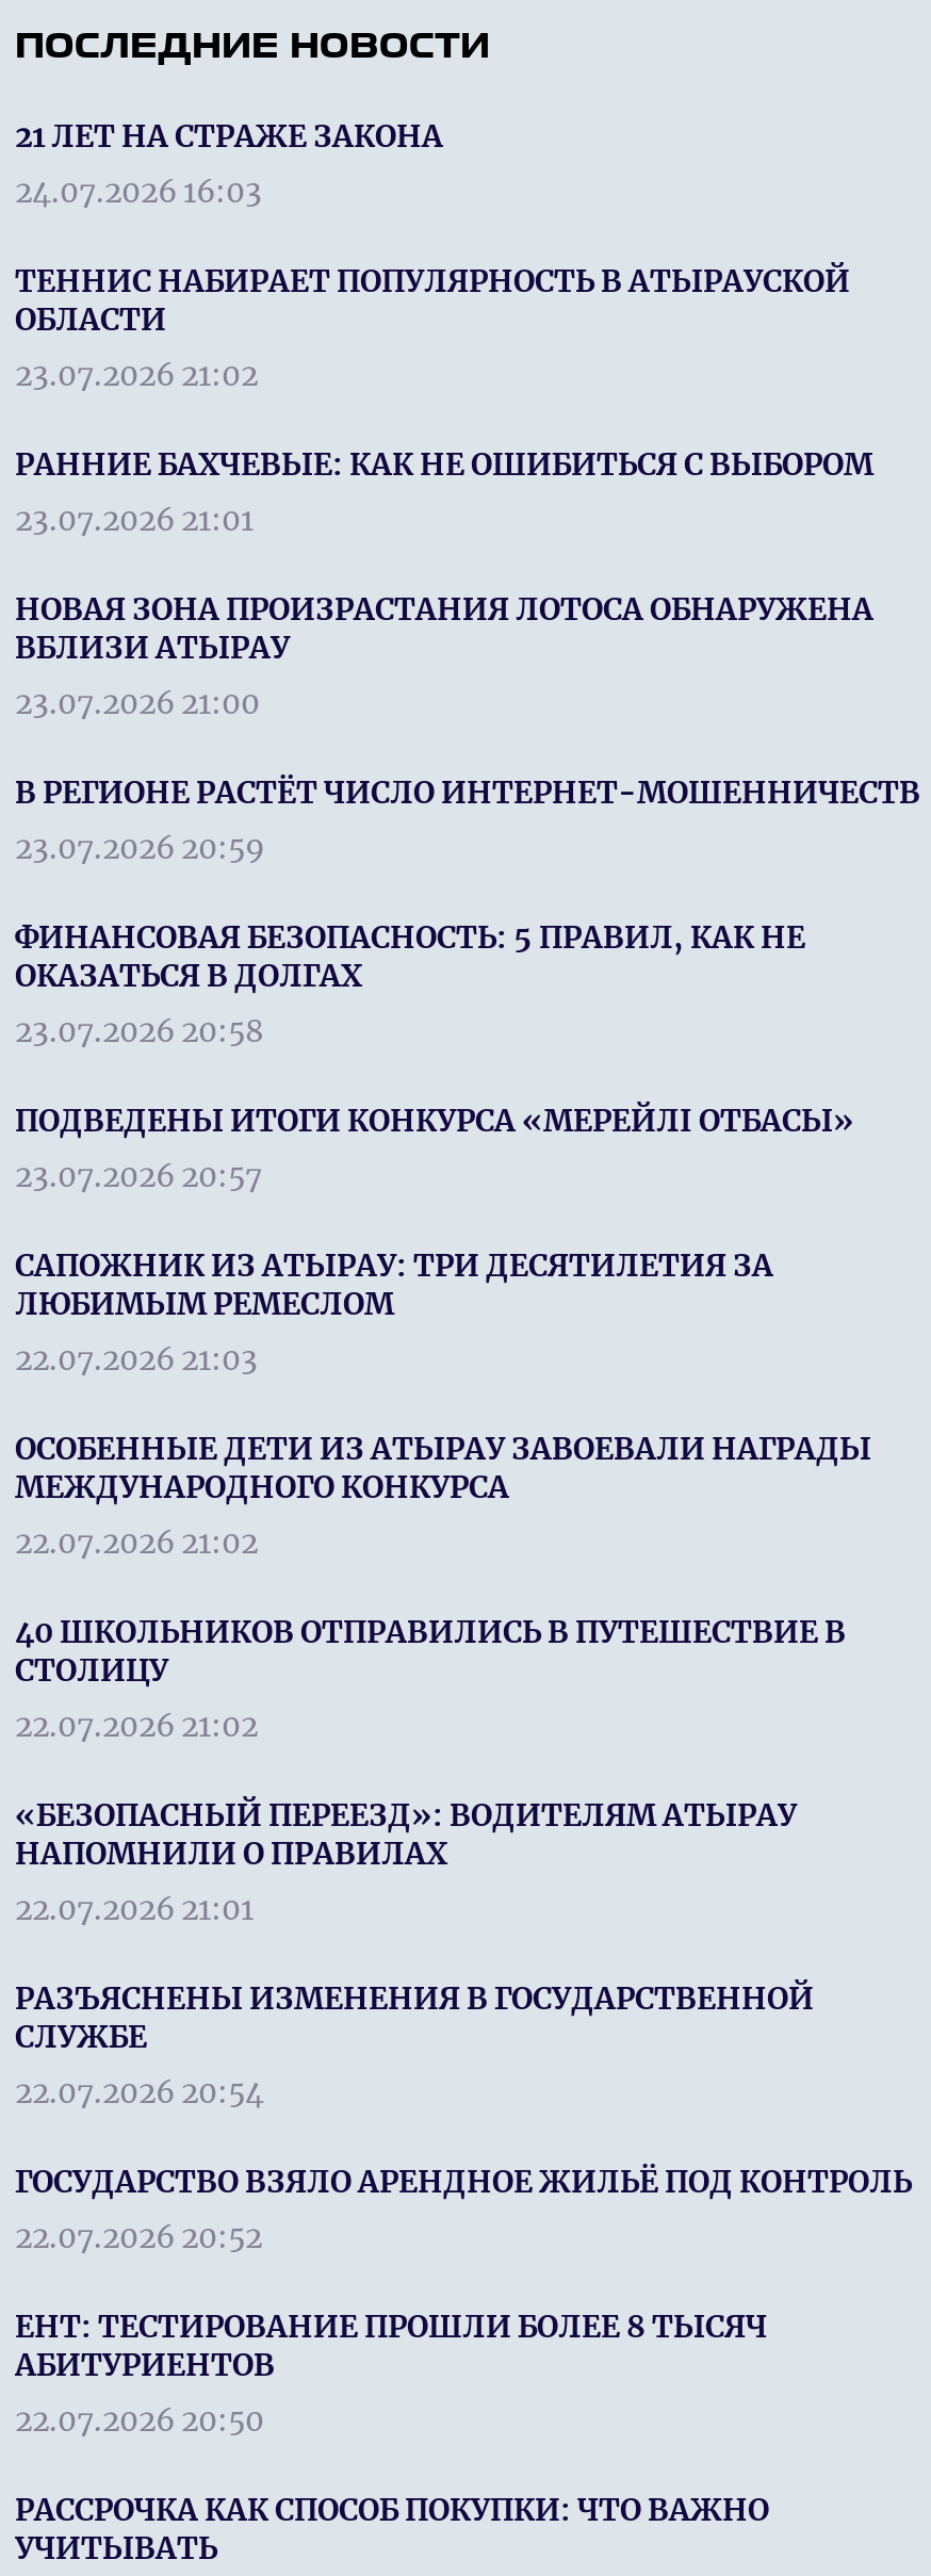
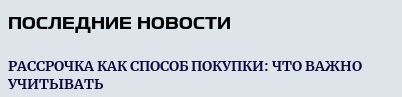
- 21 ЛЕТ НА СТРАЖЕ ЗАКОНА
- 24.07.2026 16:03
- ТЕННИС НАБИРАЕТ ПОПУЛЯРНОСТЬ В АТЫРАУСКОЙ
- ОБЛАСТИ
- 23.07.2026 21:02
- РАННИЕ БАХЧЕВЫЕ: КАК НЕ ОШИБИТЬСЯ С ВЫБОРОМ
- 23.07.2026 21:01
- НОВАЯ ЗОНА ПРОИЗРАСТАНИЯ ЛОТОСА ОБНАРУЖЕНА
- ВБЛИЗИ АТЫРАУ
- 23.07.2026 21:00
- В РЕГИОНЕ РАСТЁТ ЧИСЛО ИНТЕРНЕТ-МОШЕННИЧЕСТВ
- 23.07.2026 20:59
- ФИНАНСОВАЯ БЕЗОПАСНОСТЬ: 5 ПРАВИЛ, КАК НЕ
- ОКАЗАТЬСЯ В ДОЛГАХ
- 23.07.2026 20:58
- ПОДВЕДЕНЫ ИТОГИ КОНКУРСА «МЕРЕЙЛІ ОТБАСЫ»
- 23.07.2026 20:57
- САПОЖНИК ИЗ АТЫРАУ: ТРИ ДЕСЯТИЛЕТИЯ ЗА
- ЛЮБИМЫМ РЕМЕСЛОМ
- 22.07.2026 21:03
- ОСОБЕННЫЕ ДЕТИ ИЗ АТЫРАУ ЗАВОЕВАЛИ НАГРАДЫ
- МЕЖДУНАРОДНОГО КОНКУРСА
- 22.07.2026 21:02
- 40 ШКОЛЬНИКОВ ОТПРАВИЛИСЬ В ПУТЕШЕСТВИЕ В
- СТОЛИЦУ
- 22.07.2026 21:02
- «БЕЗОПАСНЫЙ ПЕРЕЕЗД»: ВОДИТЕЛЯМ АТЫРАУ
- НАПОМНИЛИ О ПРАВИЛАХ
- 22.07.2026 21:01
- РАЗЪЯСНЕНЫ ИЗМЕНЕНИЯ В ГОСУДАРСТВЕННОЙ
- СЛУЖБЕ
- 22.07.2026 20:54
- ГОСУДАРСТВО ВЗЯЛО АРЕНДНОЕ ЖИЛЬЁ ПОД КОНТРОЛЬ
- 22.07.2026 20:52
- ЕНТ: ТЕСТИРОВАНИЕ ПРОШЛИ БОЛЕЕ 8 ТЫСЯЧ
- АБИТУРИЕНТОВ
- 22.07.2026 20:50
